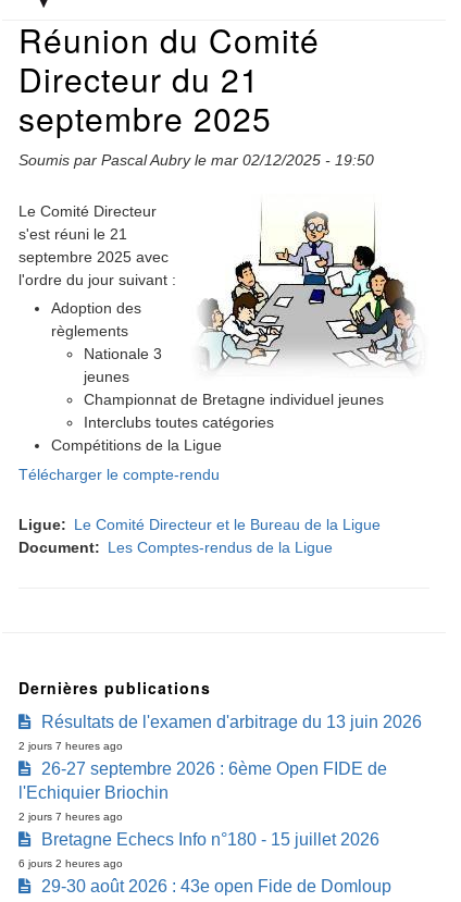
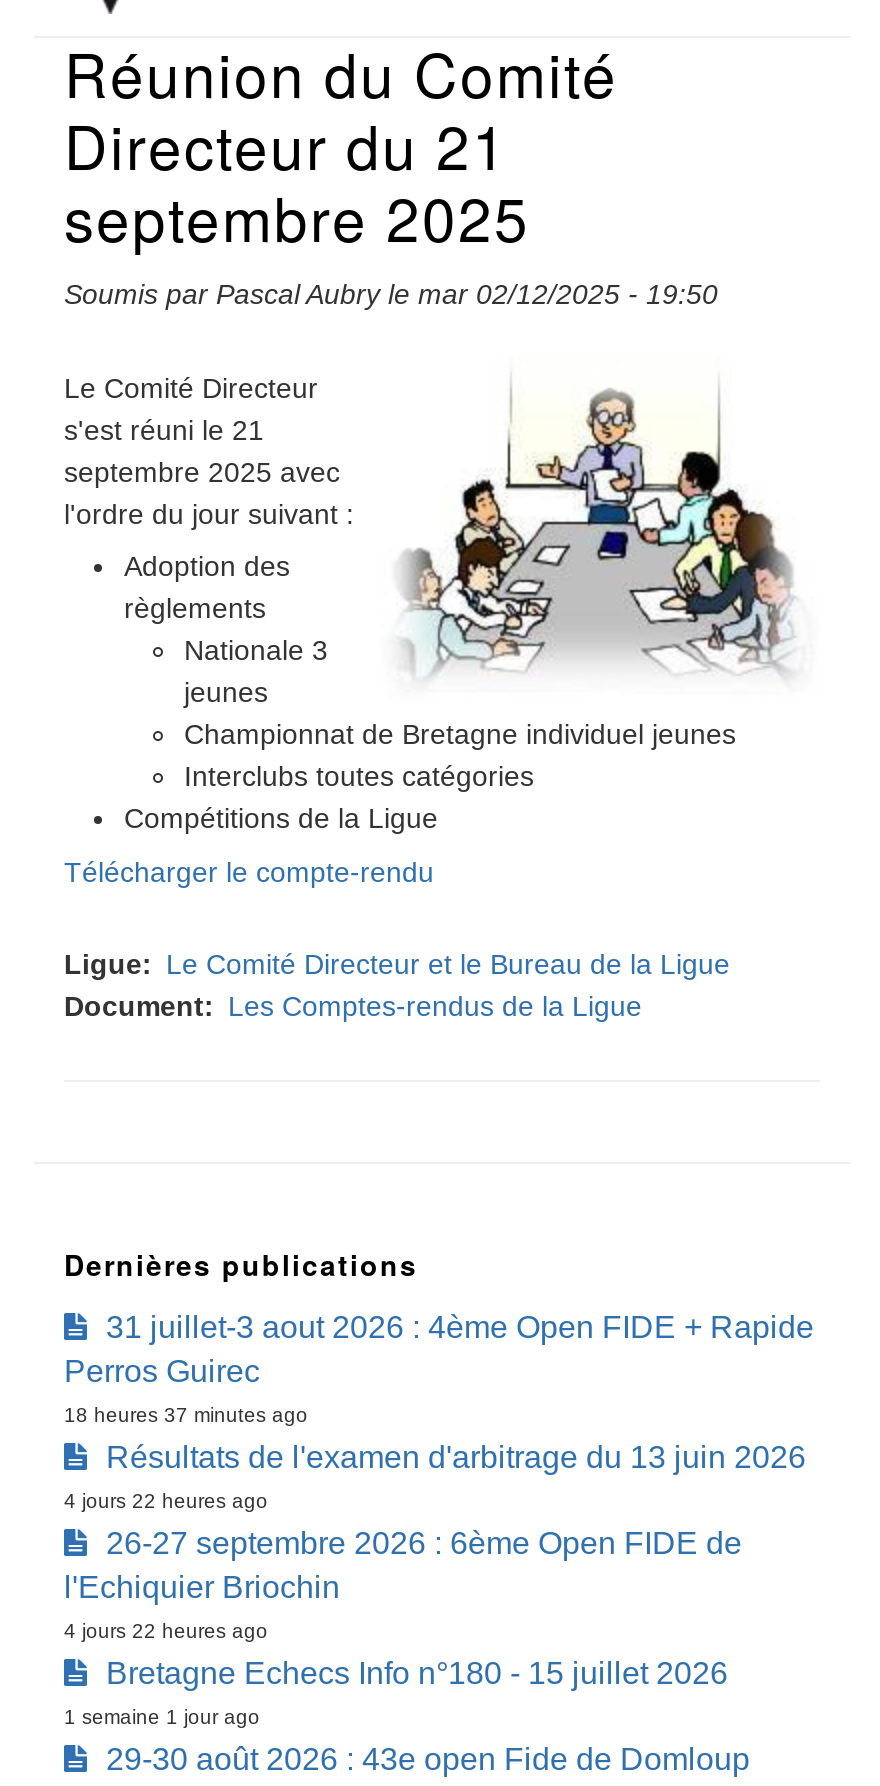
+ 31 juillet-3 aout 2026 : 4ème Open FIDE + Rapide
+ Perros Guirec
+ 18 heures 37 minutes ago

- 2 jours 7 heures ago
+ 4 jours 22 heures ago

- 2 jours 7 heures ago
+ 4 jours 22 heures ago

- 6 jours 2 heures ago
+ 1 semaine 1 jour ago
